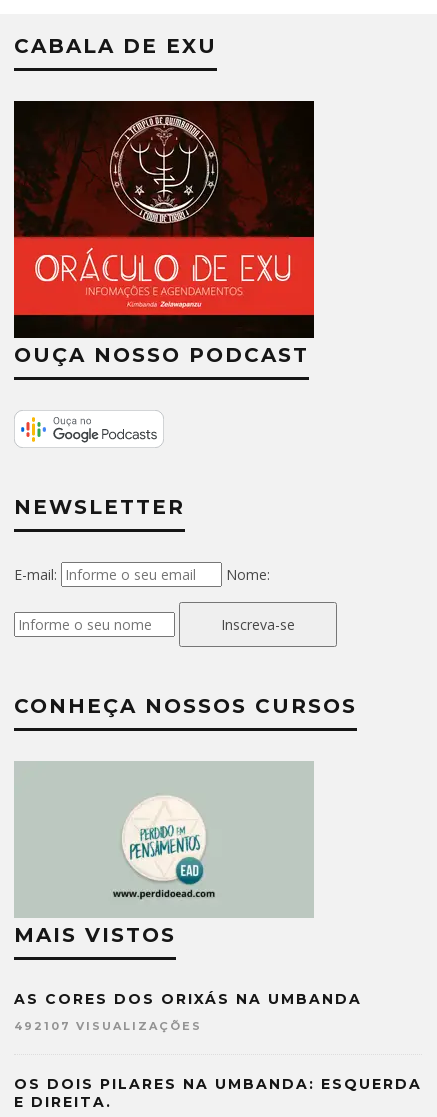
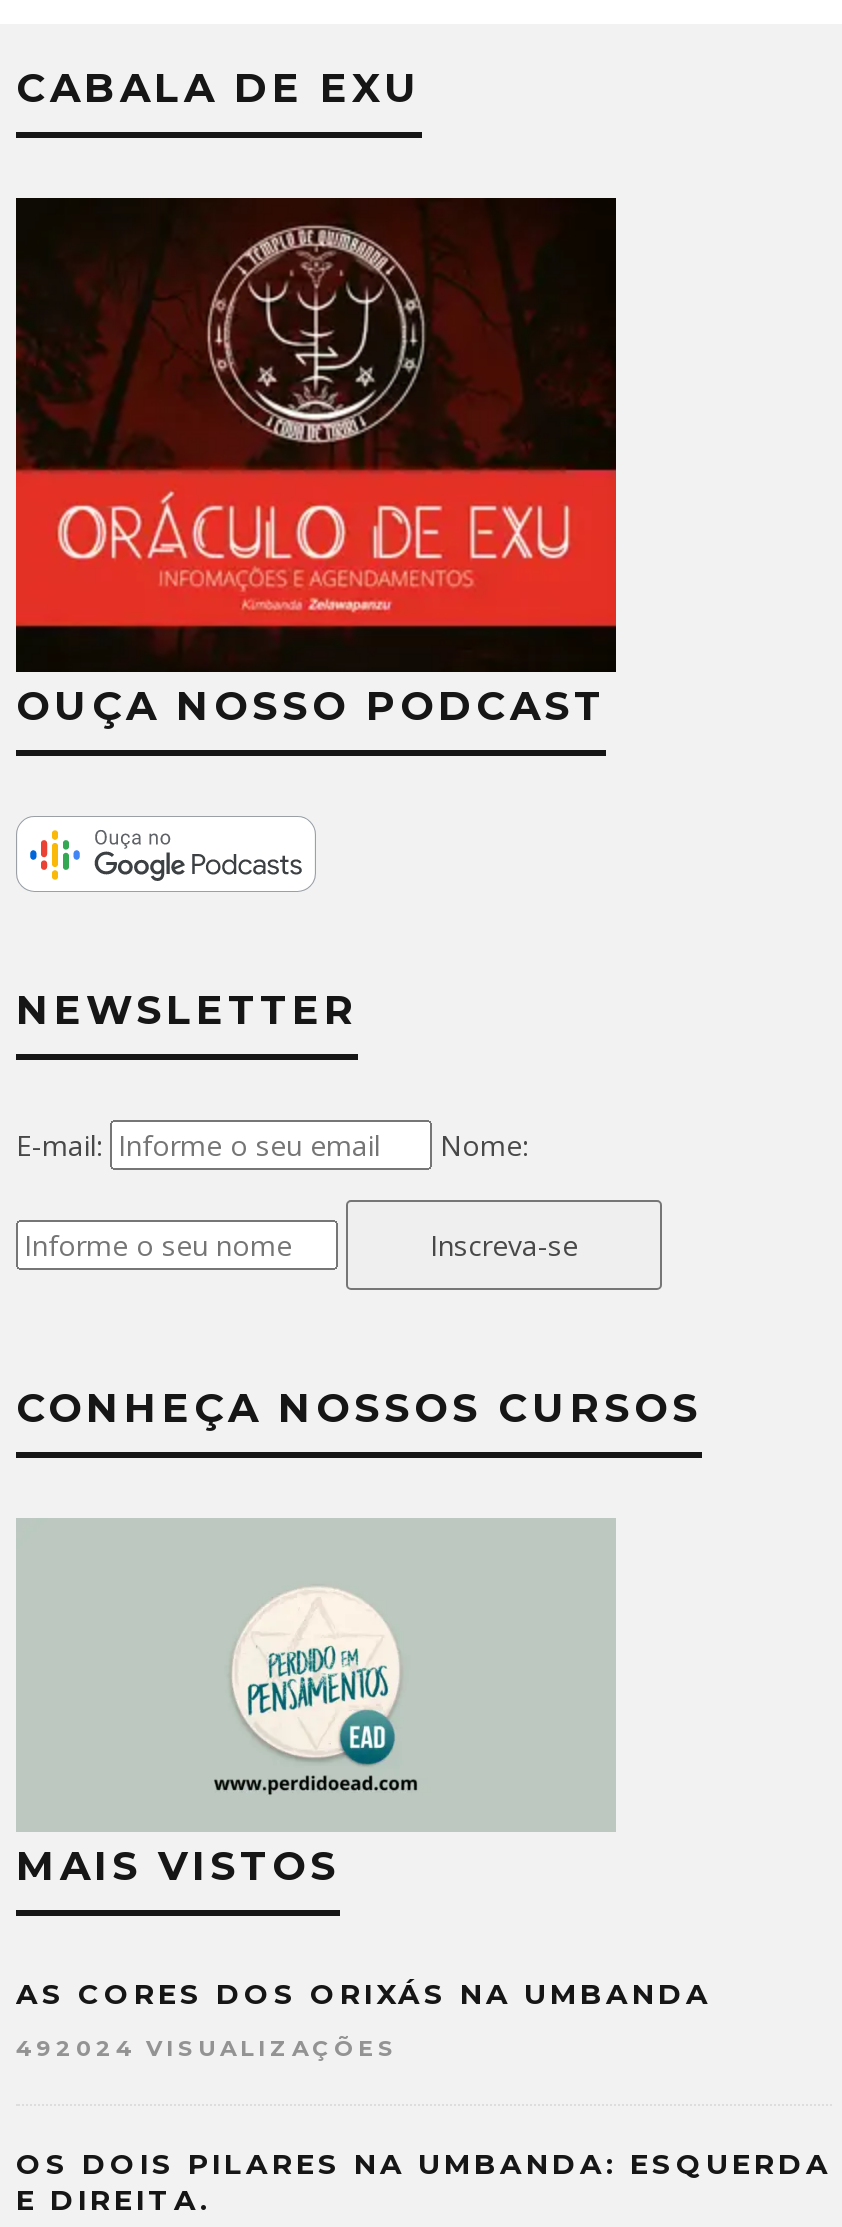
- 492107 VISUALIZAÇÕES
+ 492024 VISUALIZAÇÕES
